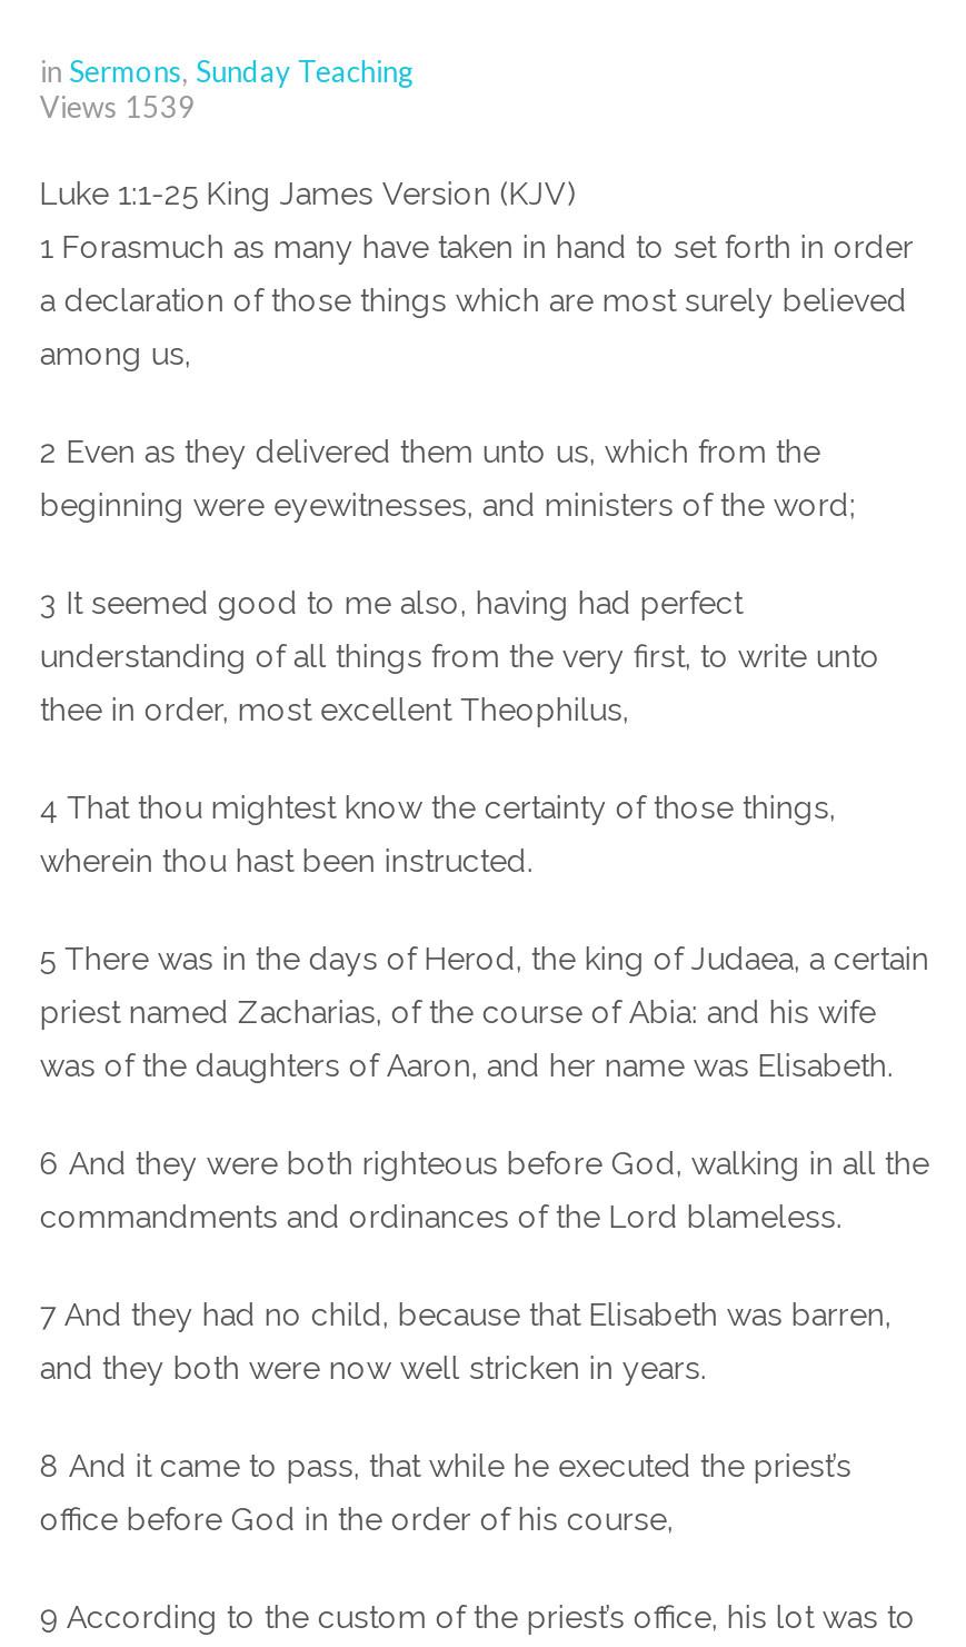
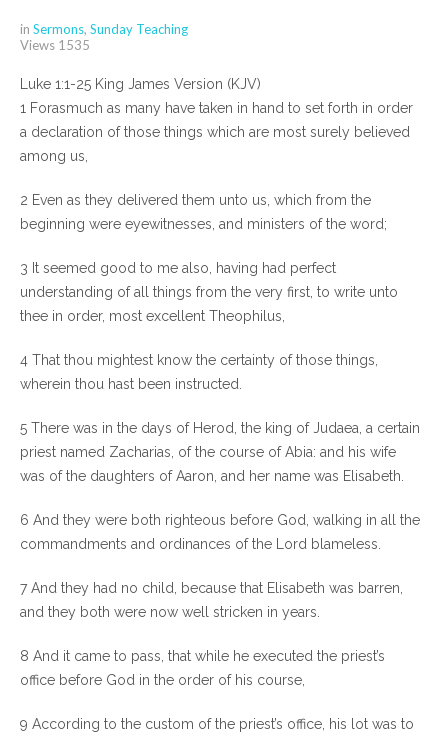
- Views 1539
+ Views 1535
